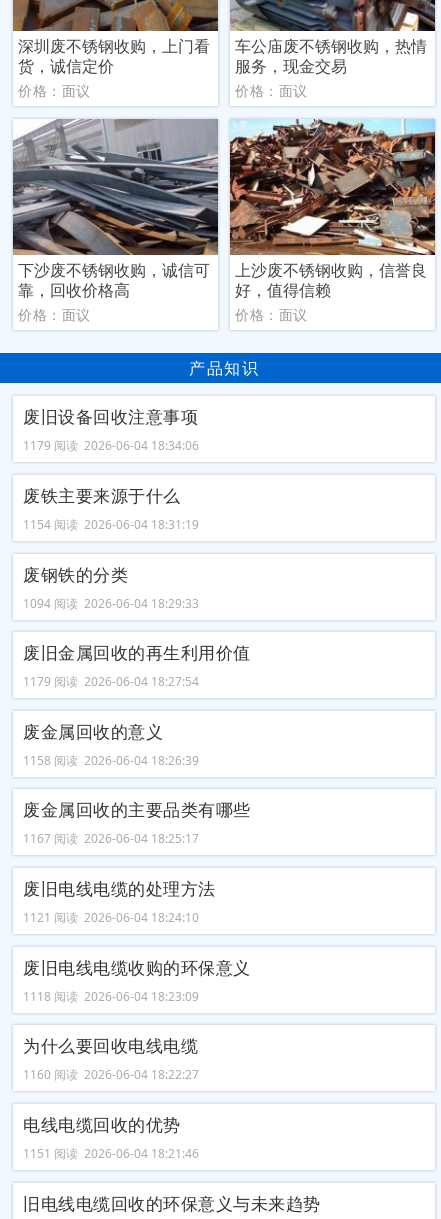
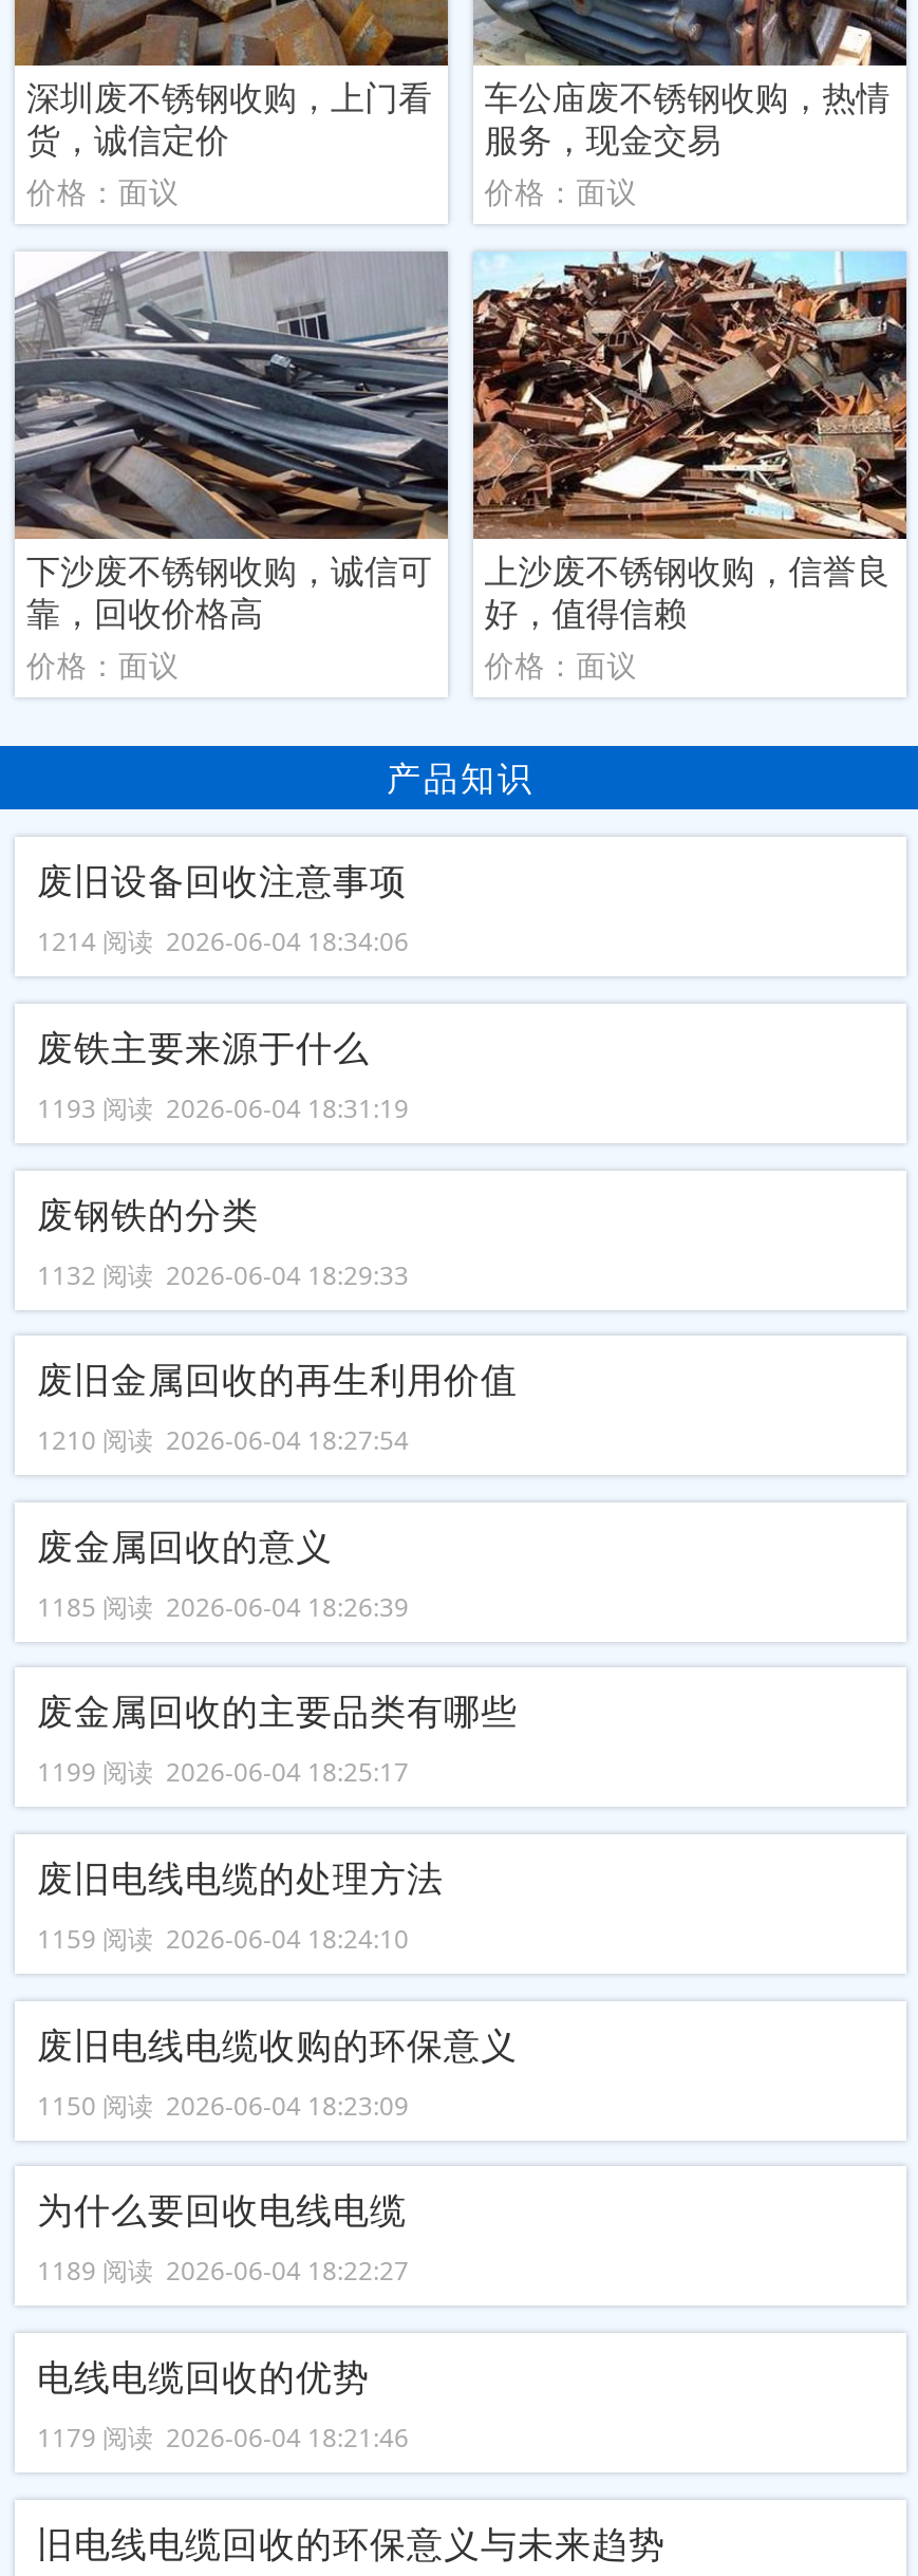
- 1179 阅读 2026-06-04 18:34:06
+ 1214 阅读 2026-06-04 18:34:06

- 1154 阅读 2026-06-04 18:31:19
+ 1193 阅读 2026-06-04 18:31:19

- 1094 阅读 2026-06-04 18:29:33
+ 1132 阅读 2026-06-04 18:29:33

- 1179 阅读 2026-06-04 18:27:54
+ 1210 阅读 2026-06-04 18:27:54

- 1158 阅读 2026-06-04 18:26:39
+ 1185 阅读 2026-06-04 18:26:39

- 1167 阅读 2026-06-04 18:25:17
+ 1199 阅读 2026-06-04 18:25:17

- 1121 阅读 2026-06-04 18:24:10
+ 1159 阅读 2026-06-04 18:24:10

- 1118 阅读 2026-06-04 18:23:09
+ 1150 阅读 2026-06-04 18:23:09

- 1160 阅读 2026-06-04 18:22:27
+ 1189 阅读 2026-06-04 18:22:27

- 1151 阅读 2026-06-04 18:21:46
+ 1179 阅读 2026-06-04 18:21:46
